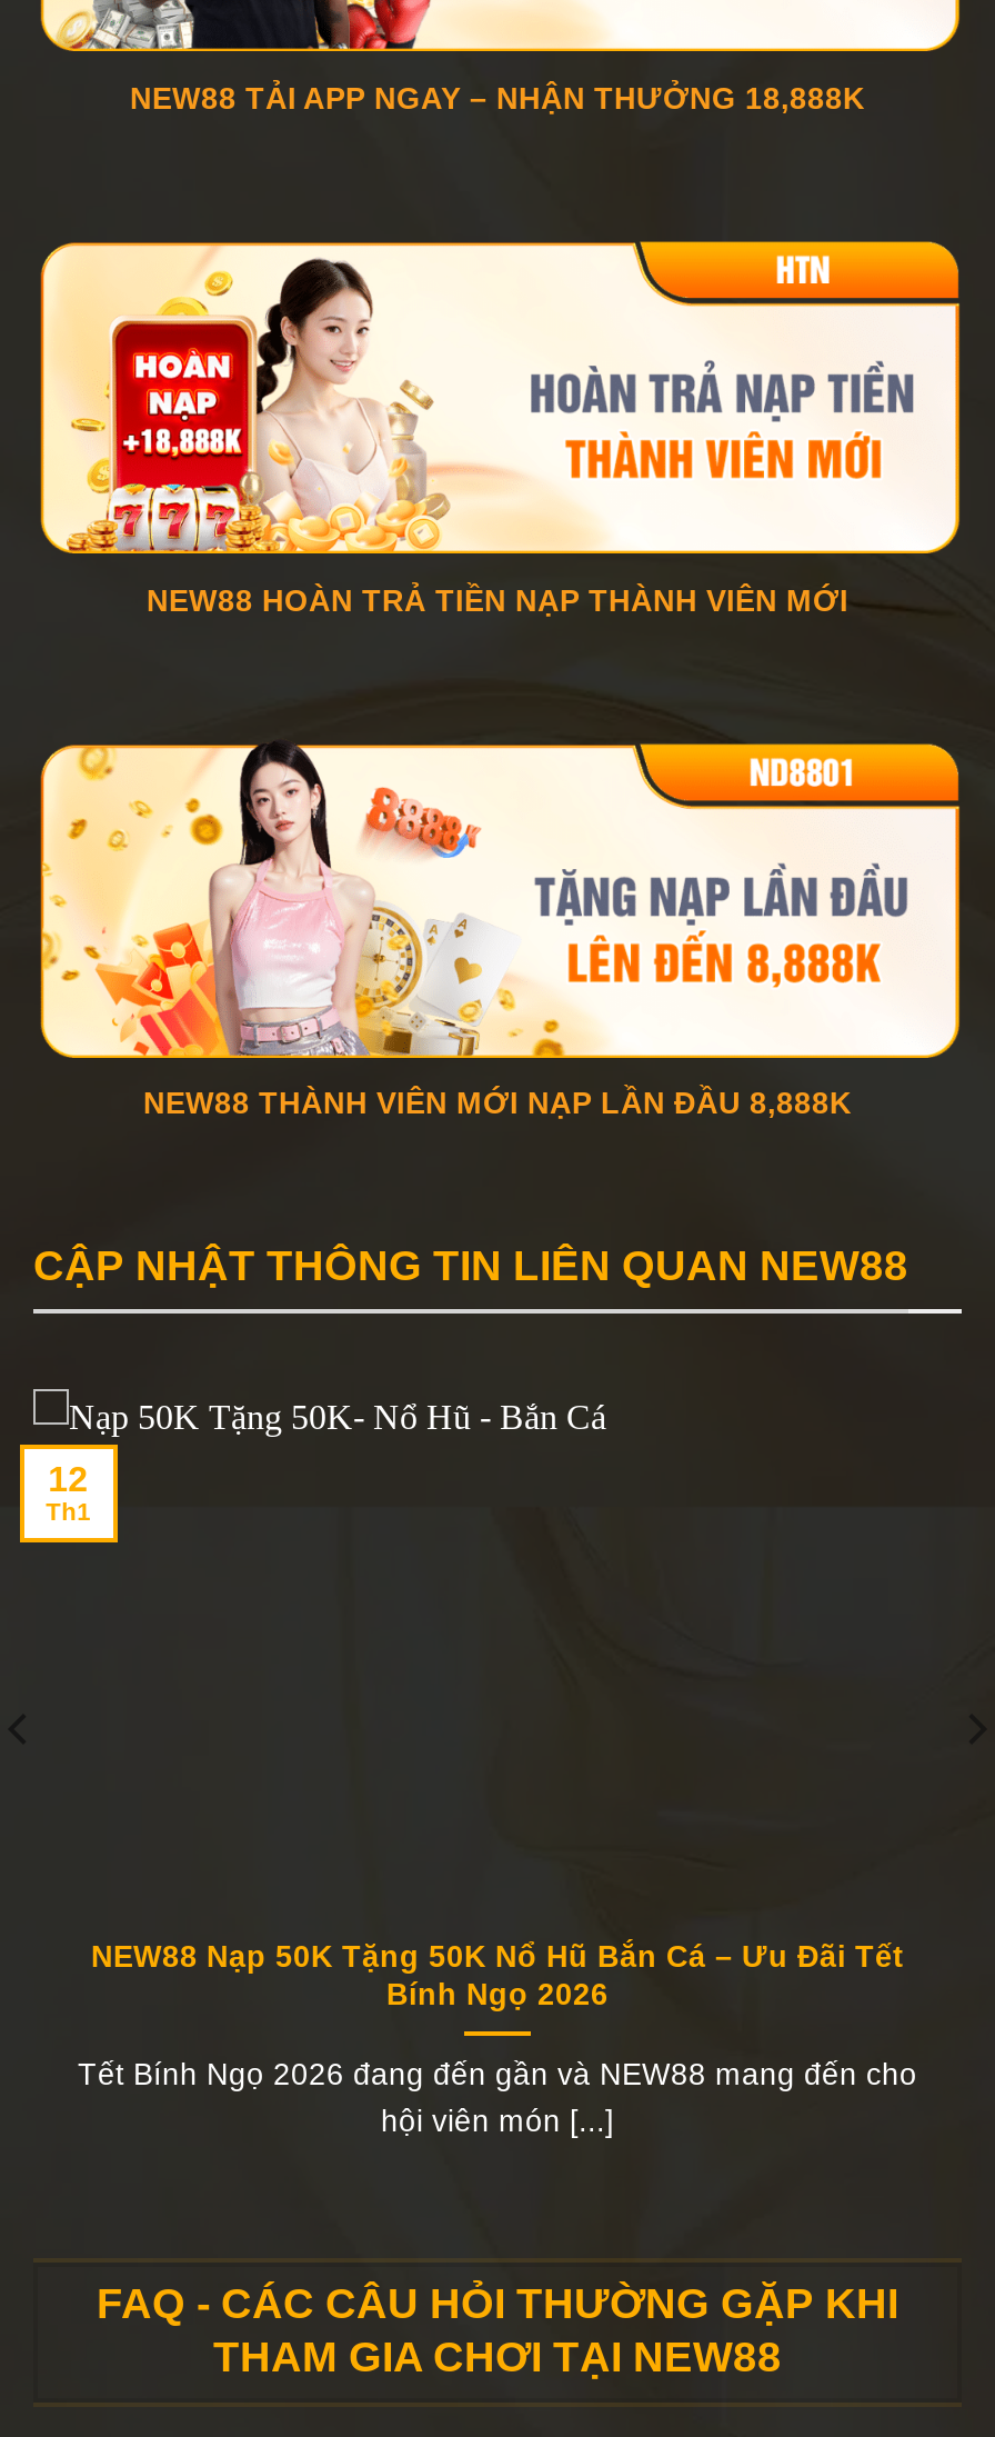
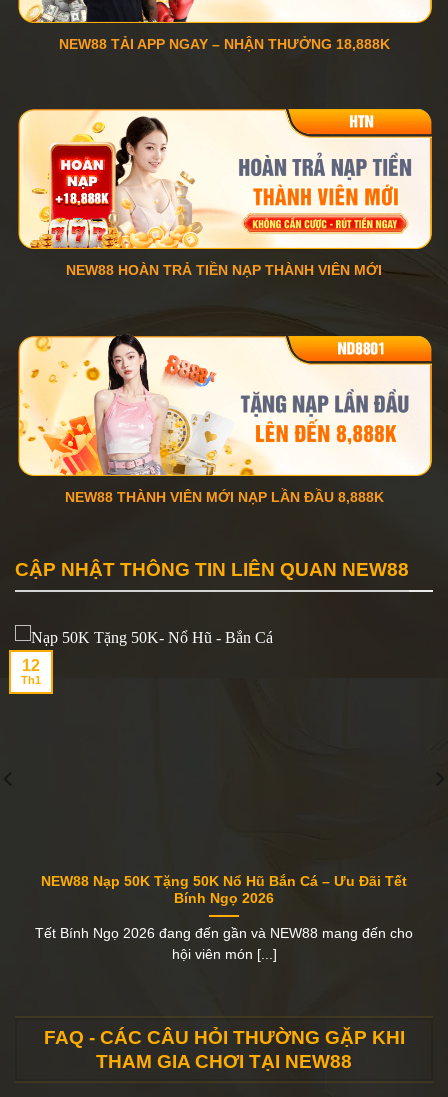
- [image]
+ [image]
